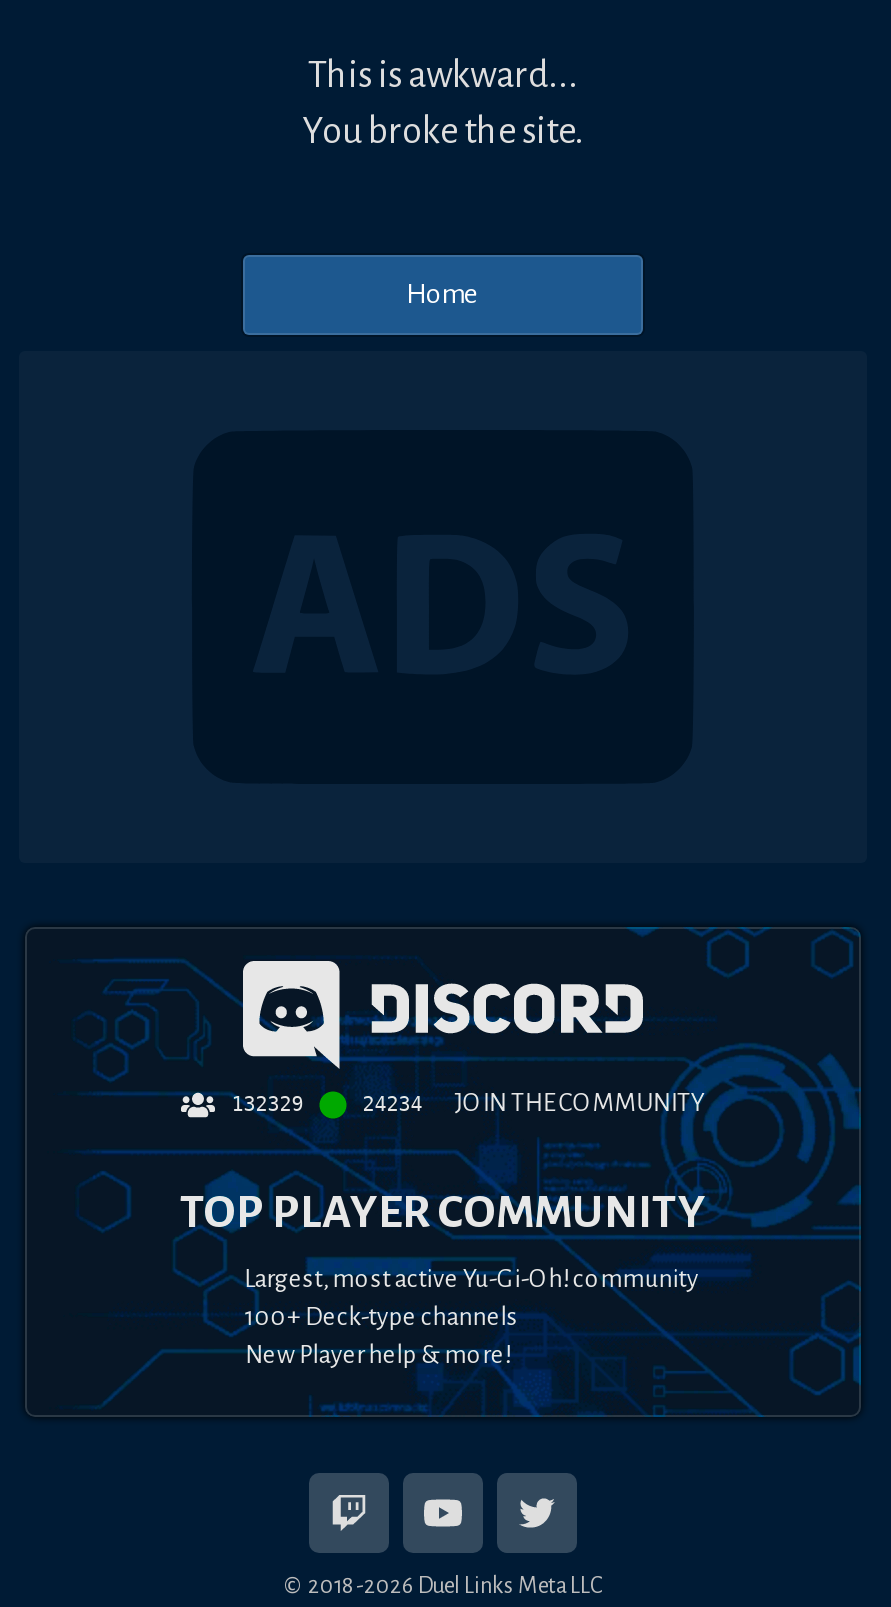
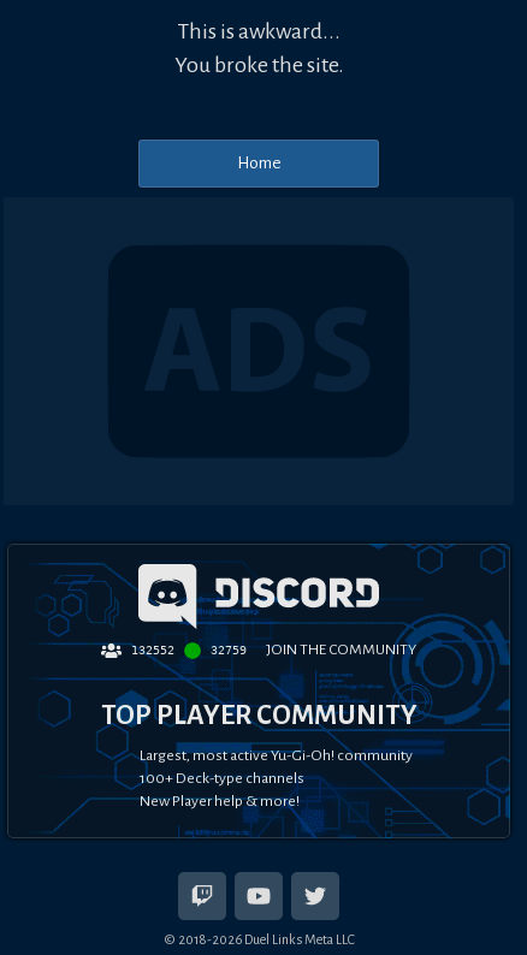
- 132329
+ 132552

- 24234 JOIN THE COMMUNITY
+ 32759 JOIN THE COMMUNITY
